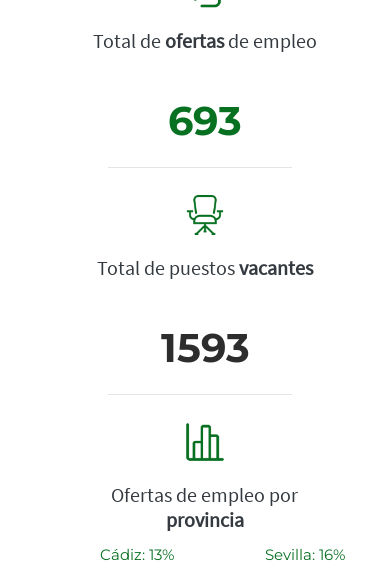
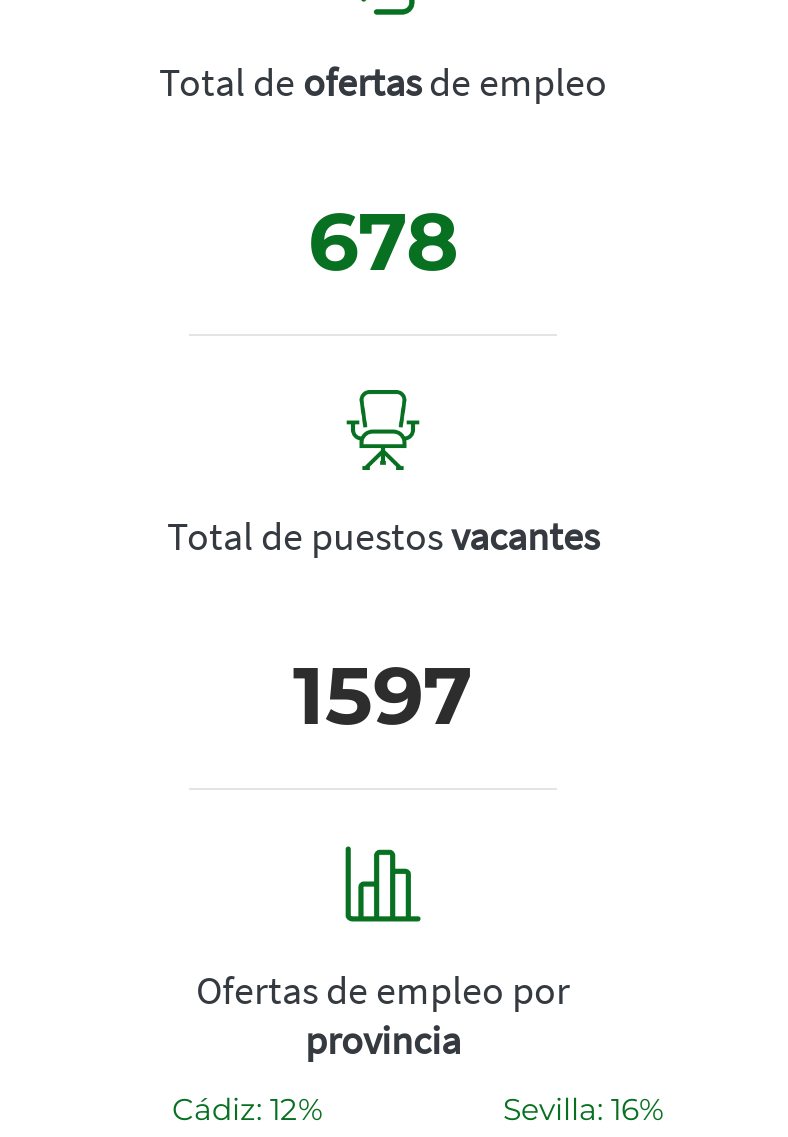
- 693
+ 678

- 1593
+ 1597

- Cádiz: 13%
+ Cádiz: 12%
